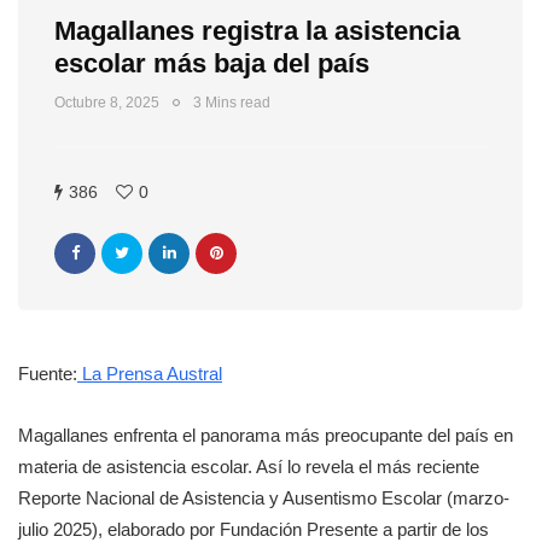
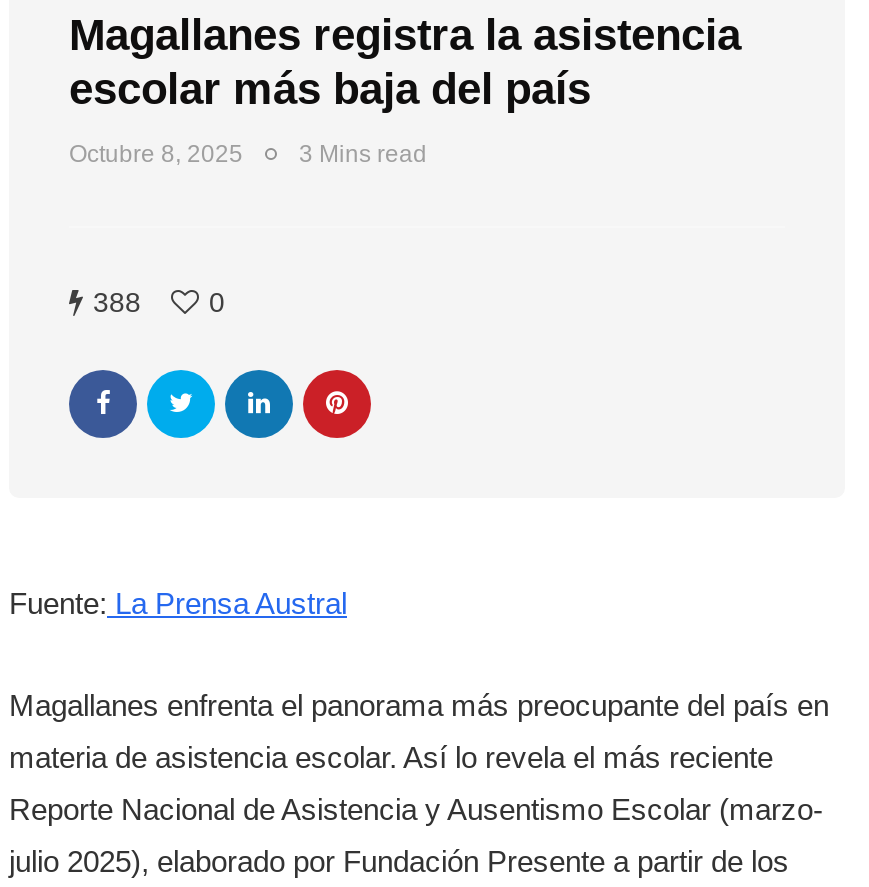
- 386
+ 388
